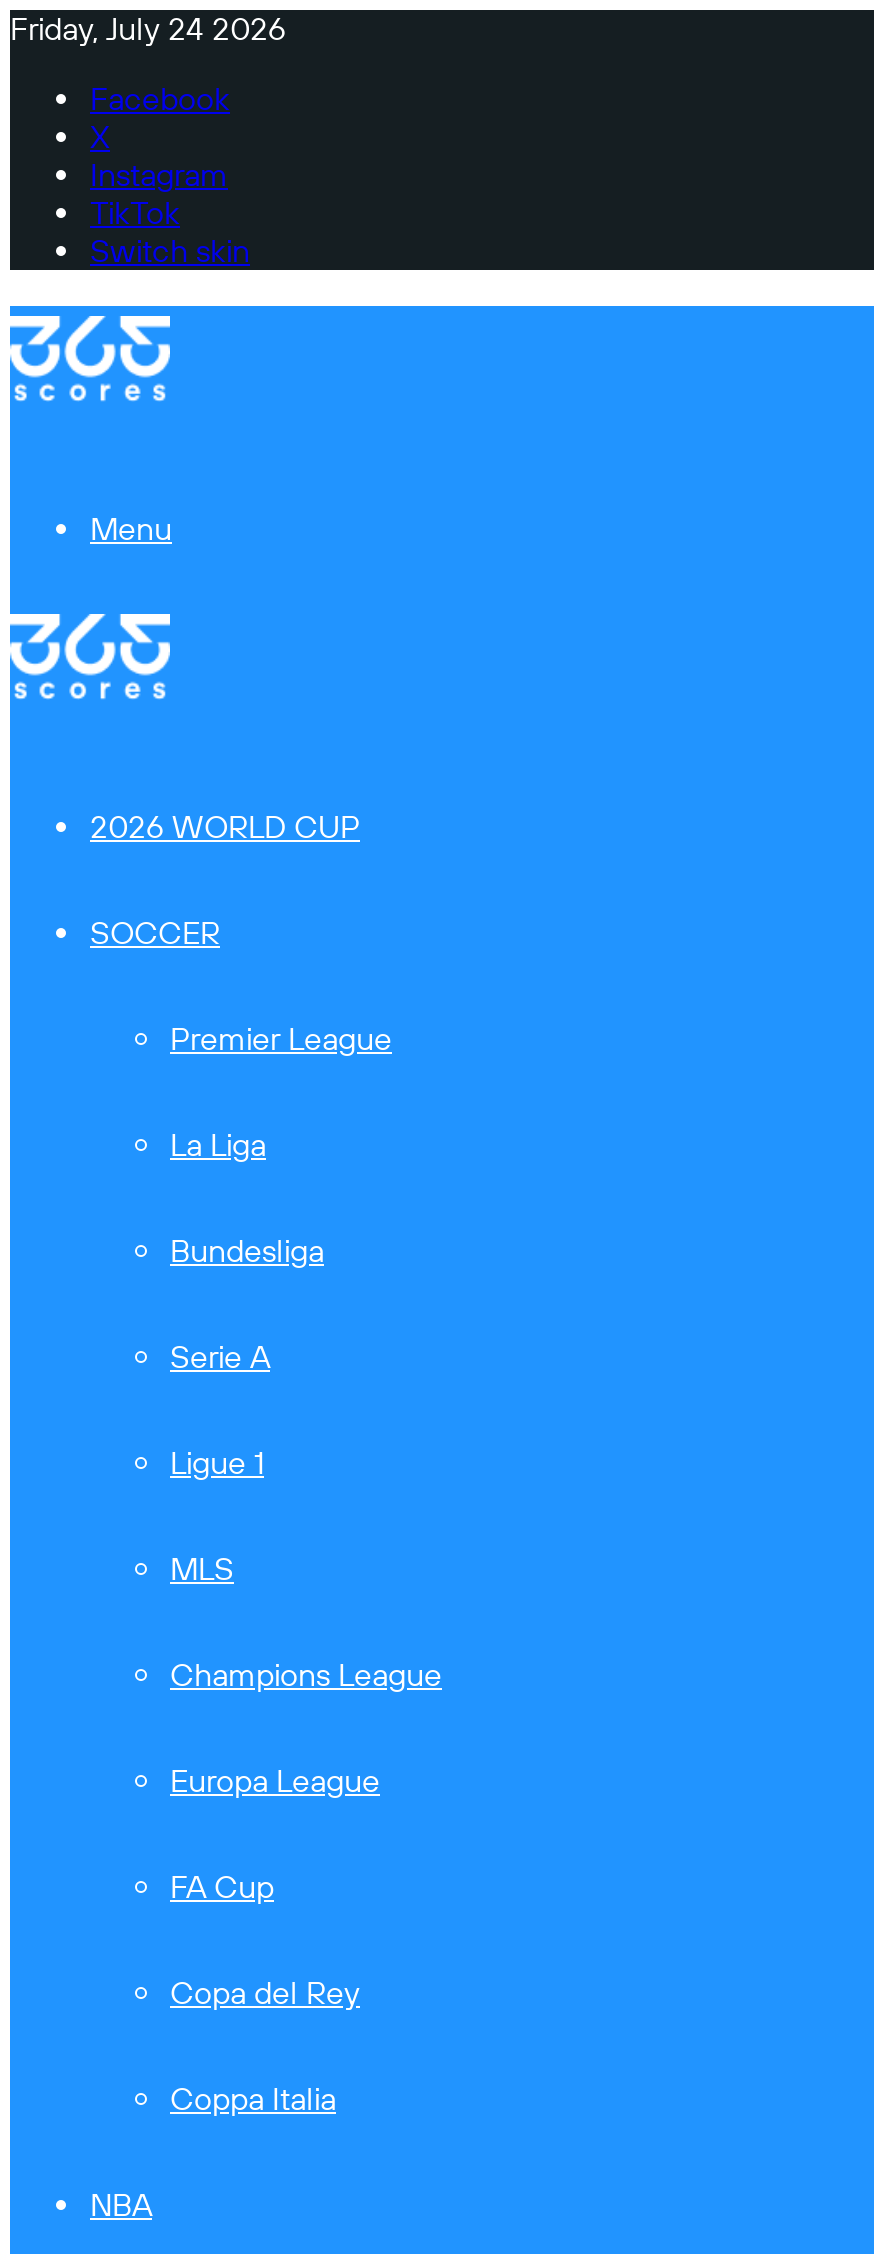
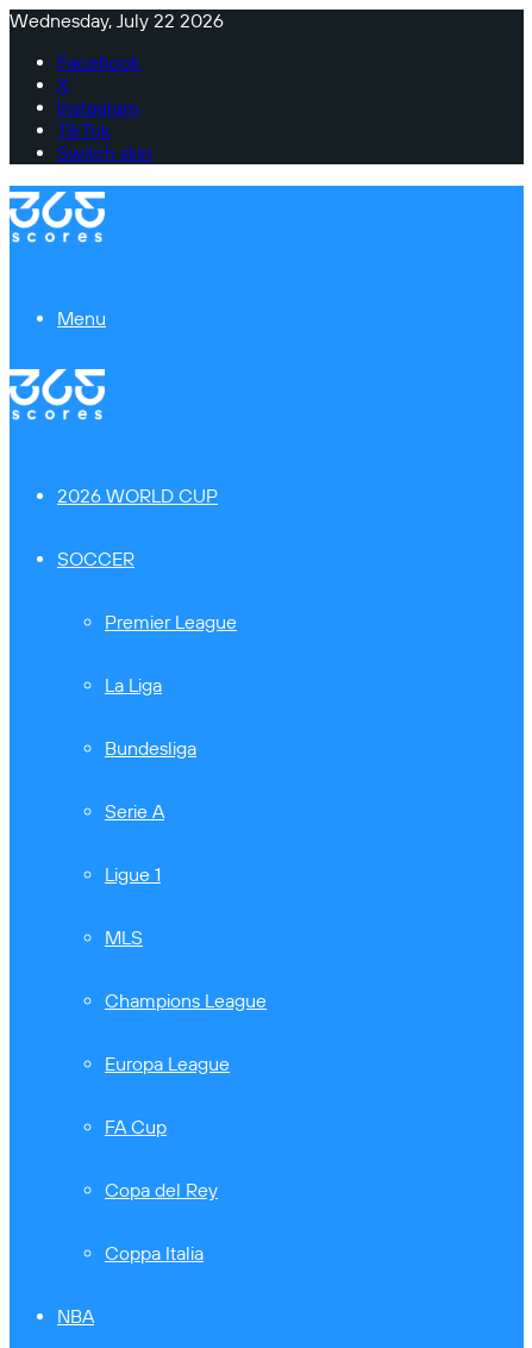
- Friday, July 24 2026
+ Wednesday, July 22 2026
